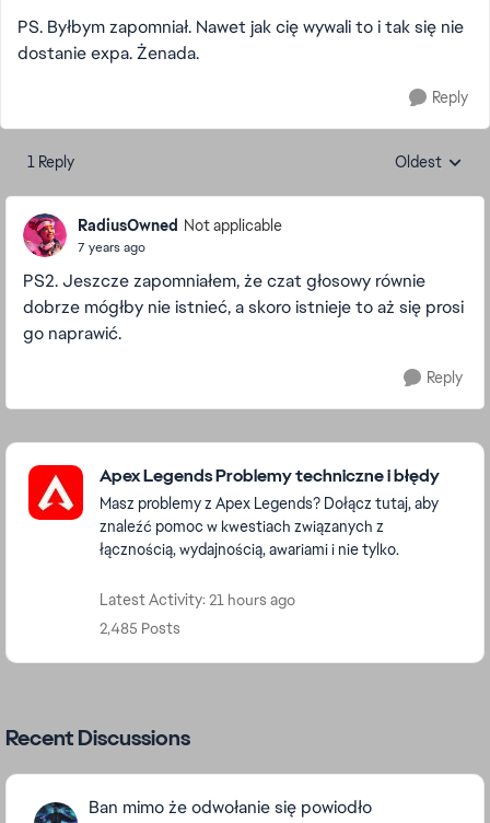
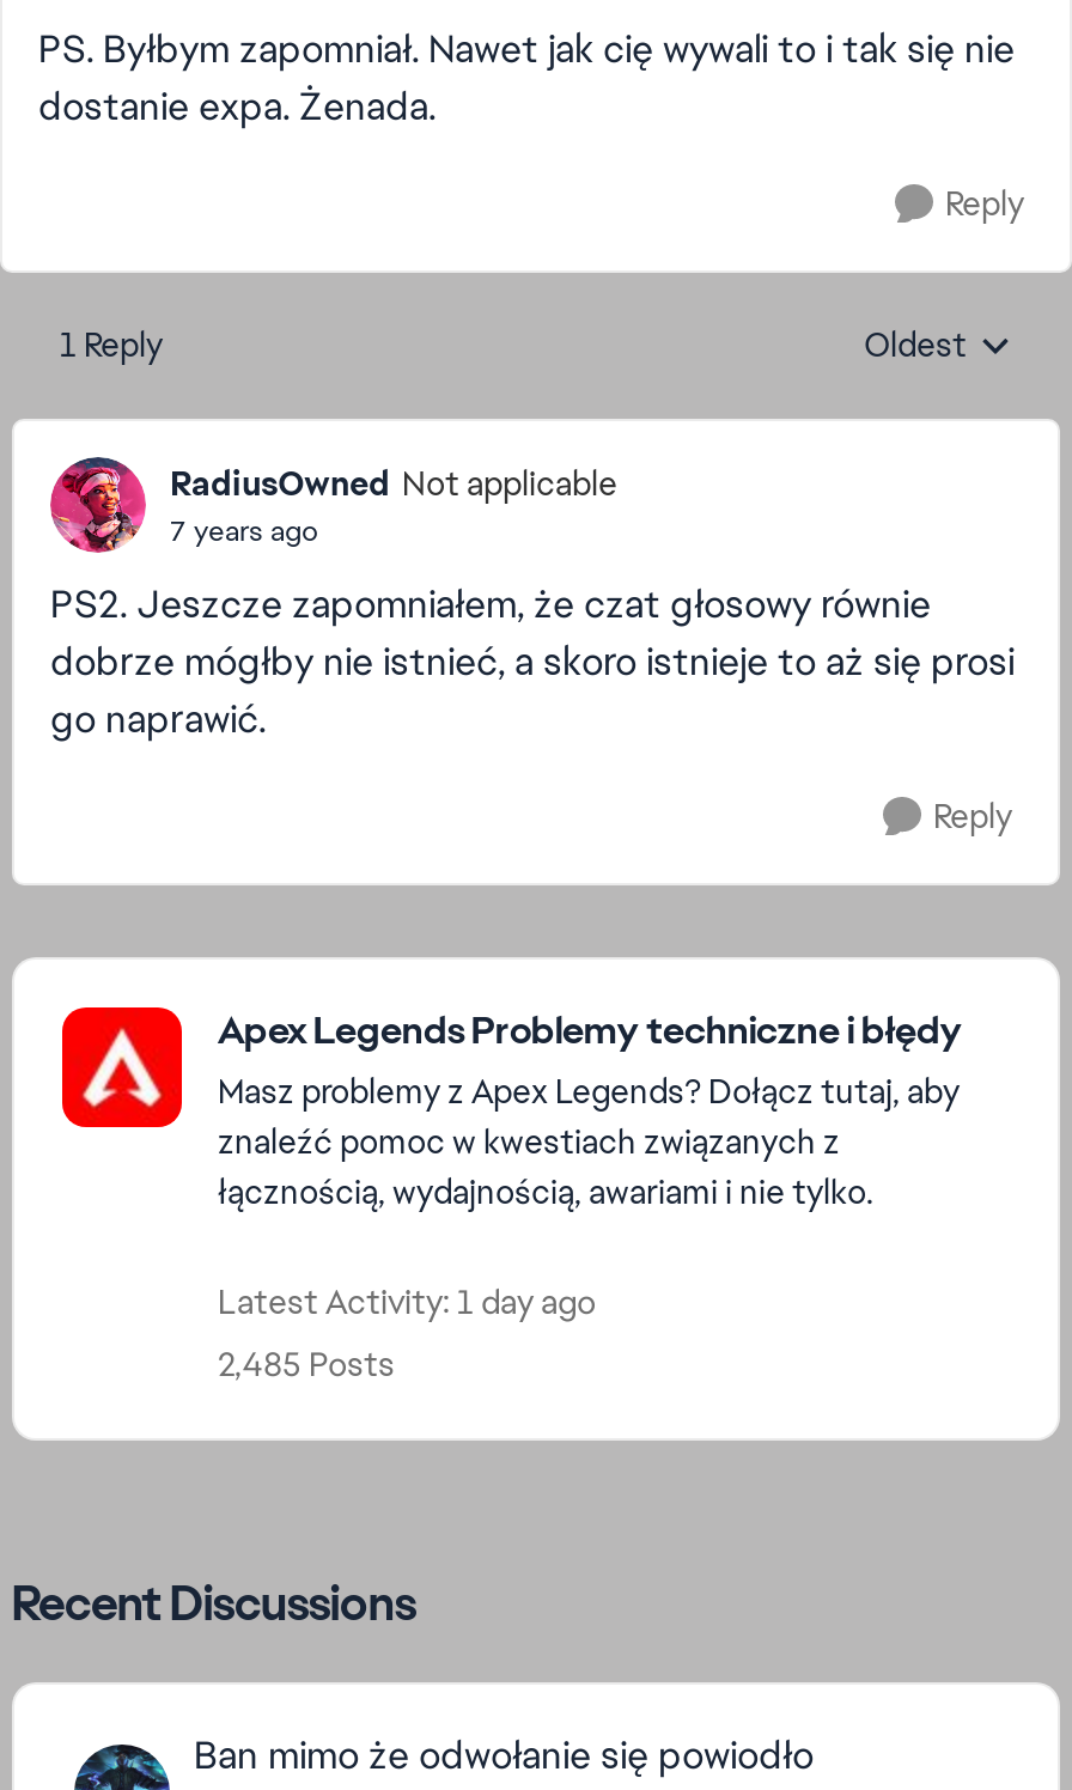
- Latest Activity: 21 hours ago
+ Latest Activity: 1 day ago
